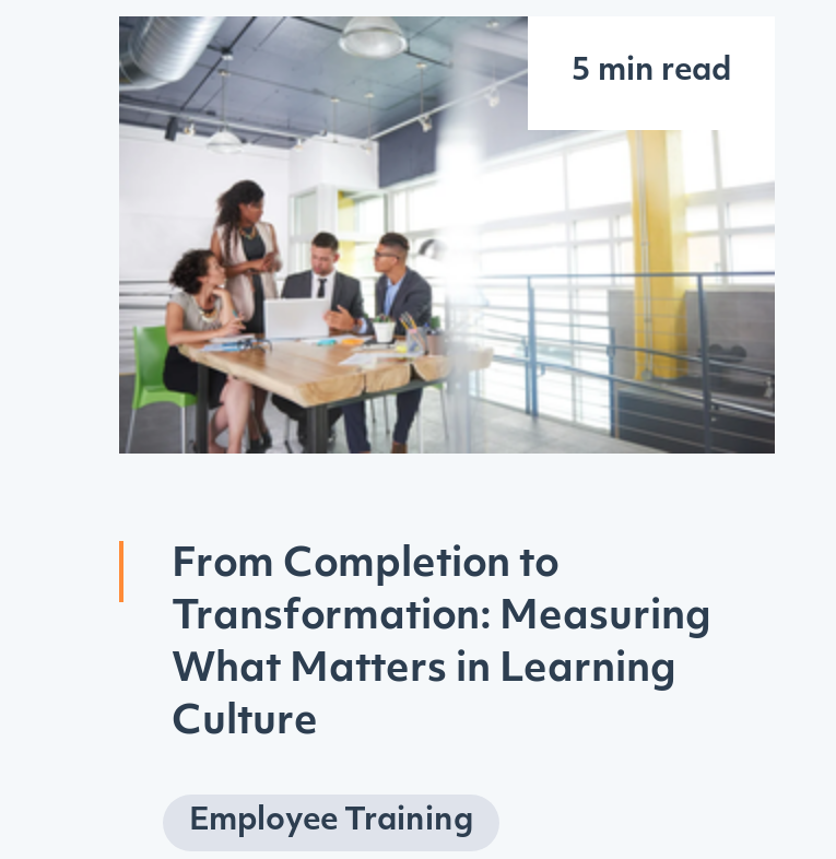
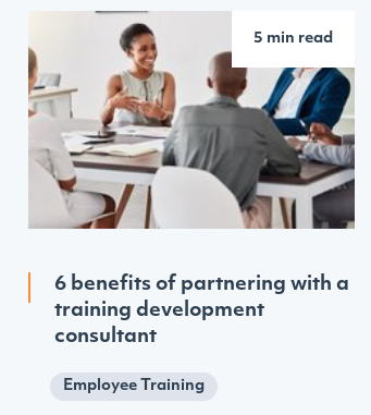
- [image]
+ [image]

- From Completion to
- Transformation: Measuring
- What Matters in Learning
- Culture
+ 6 benefits of partnering with a
+ training development
+ consultant
